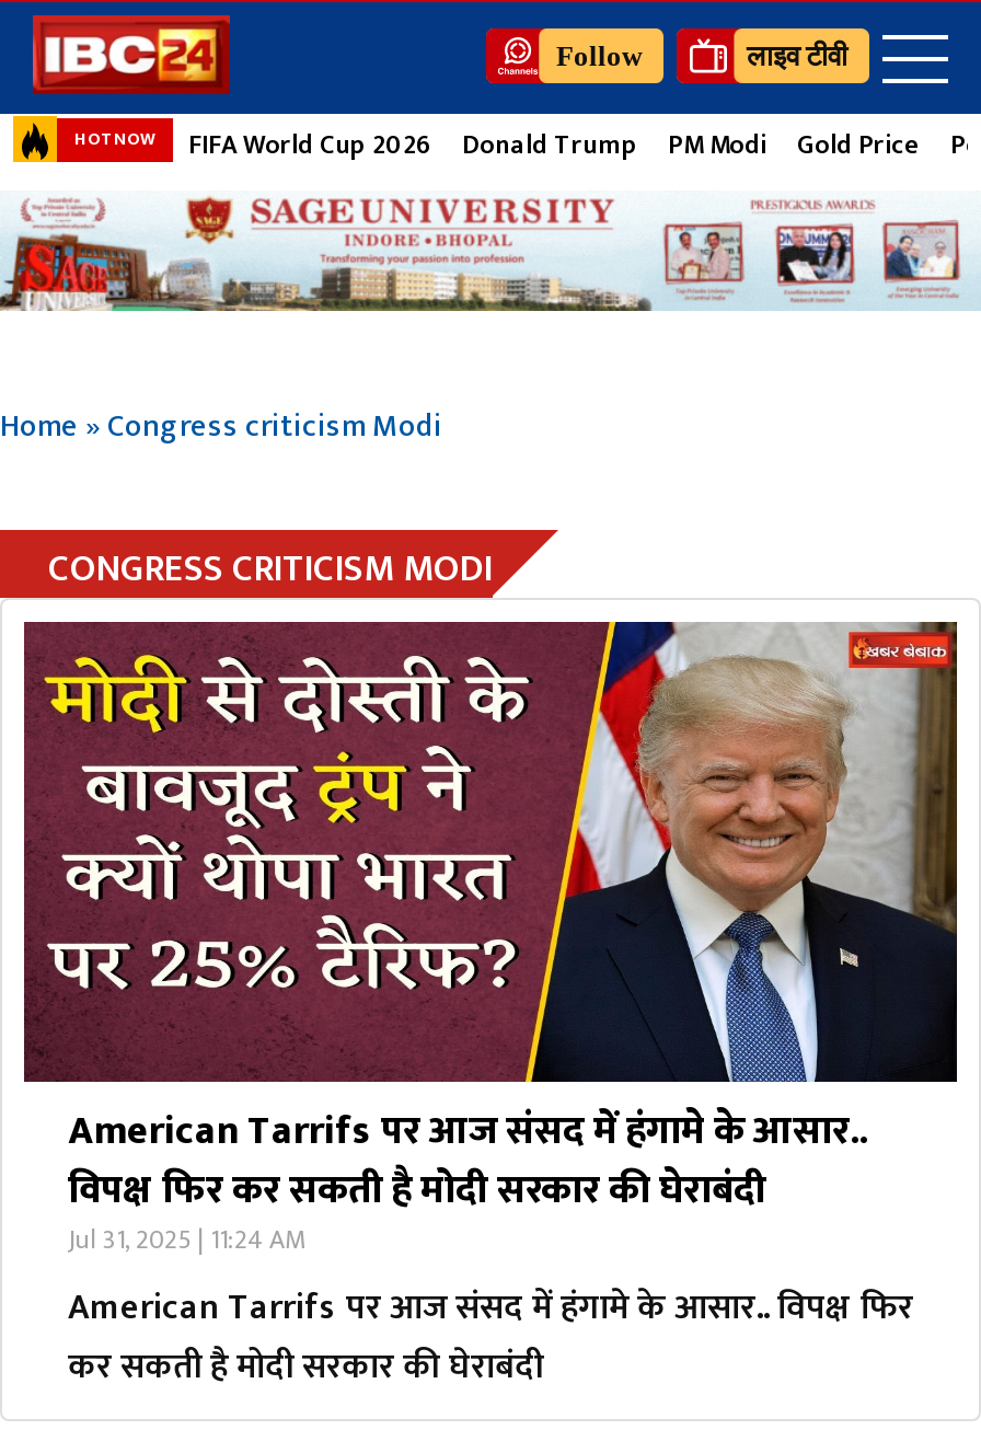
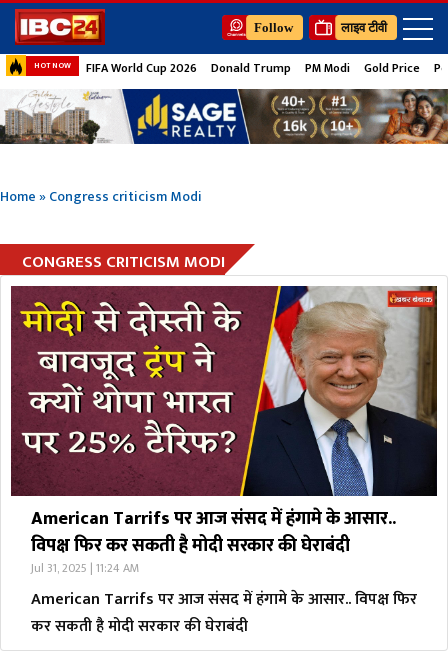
- [image]
+ [image]
